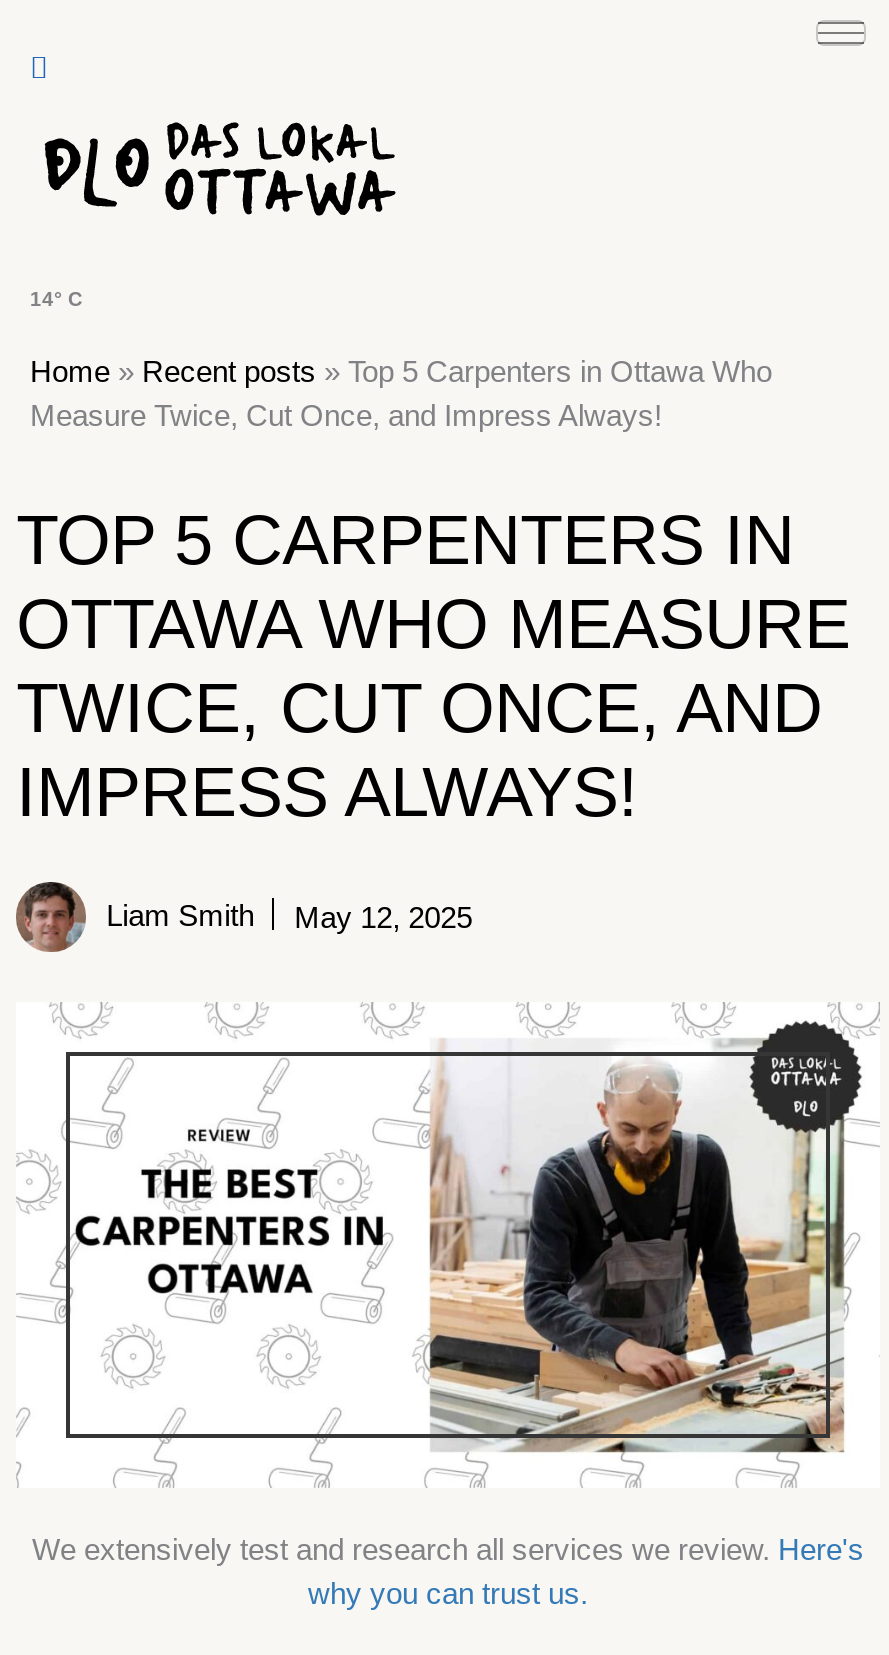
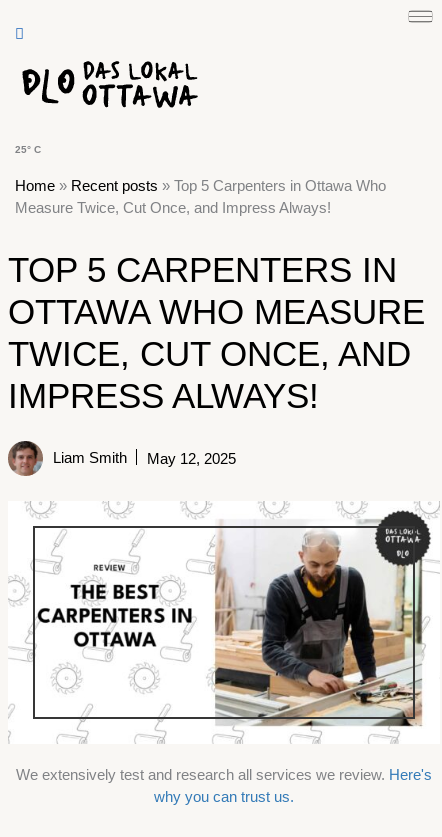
- 14° C
+ 25° C
